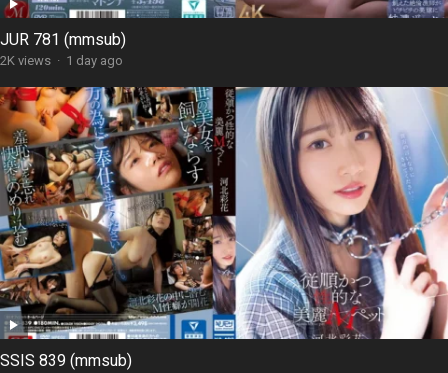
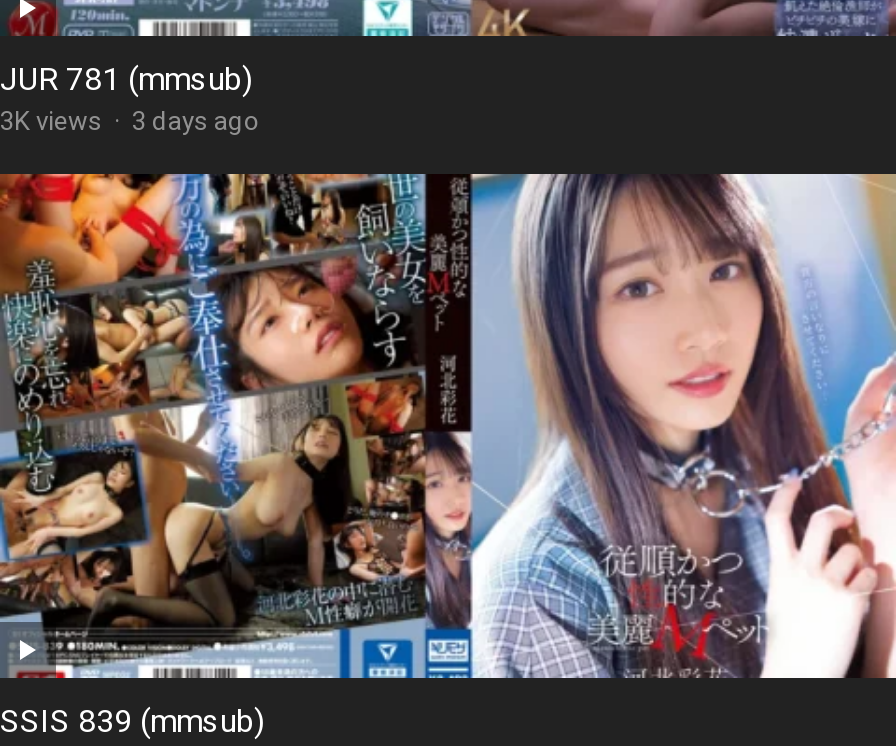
- 2K views · 1 day ago
+ 3K views · 3 days ago
